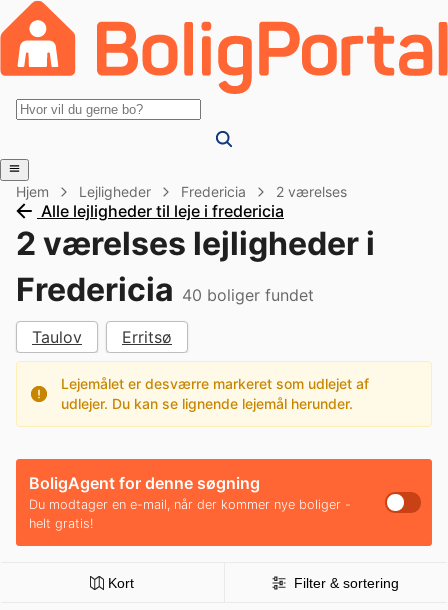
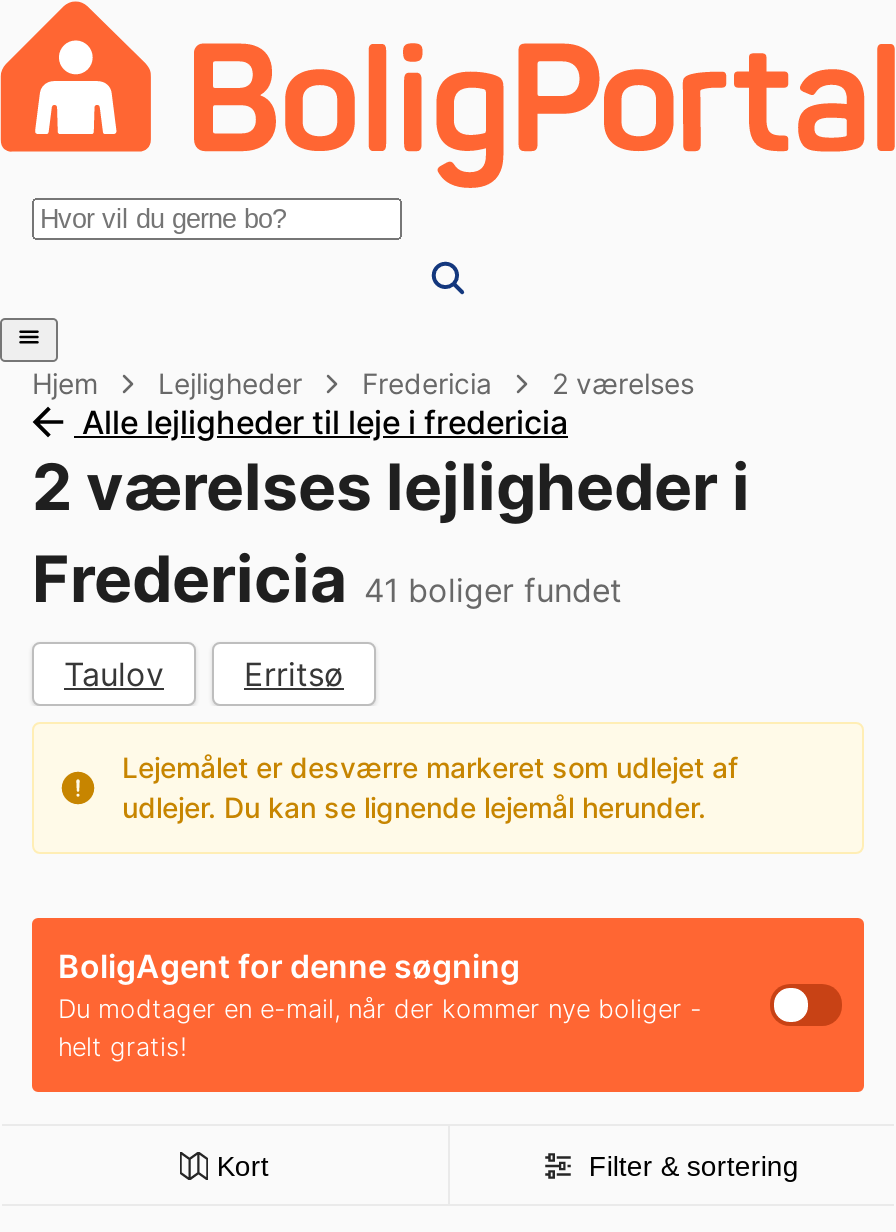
- Fredericia 40 boliger fundet
+ Fredericia 41 boliger fundet
